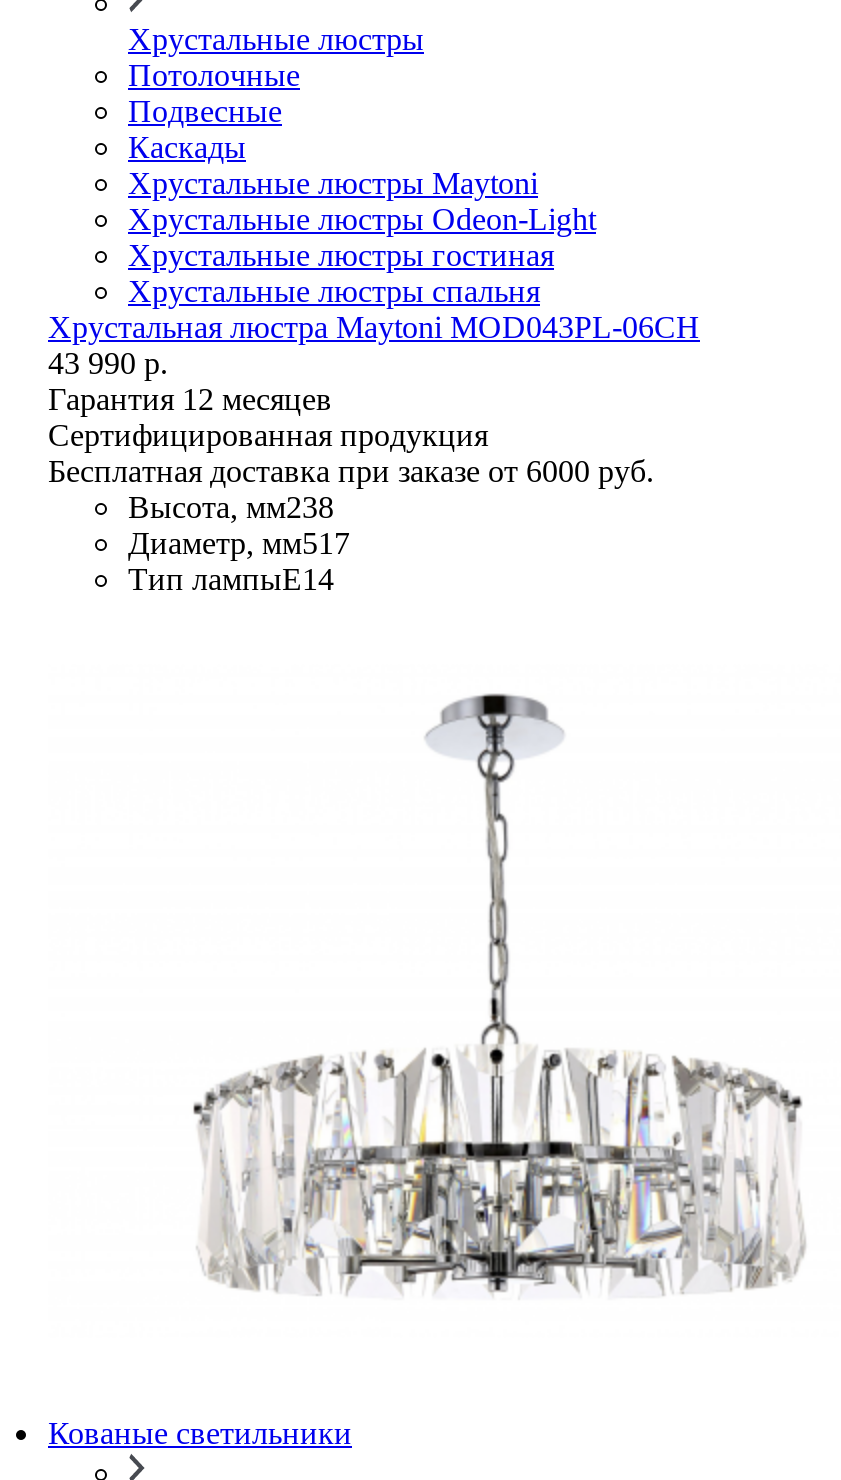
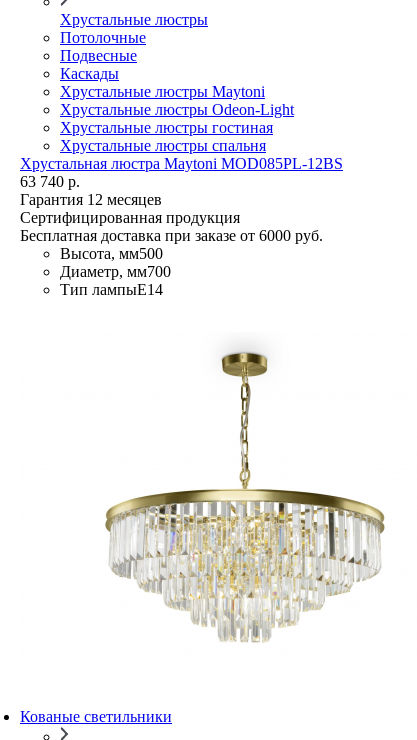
- Хрустальная люстра Maytoni MOD043PL-06CH
+ Хрустальная люстра Maytoni MOD085PL-12BS

- 43 990 р.
+ 63 740 р.

- Высота, мм238
+ Высота, мм500

- Диаметр, мм517
+ Диаметр, мм700

- [image]
+ [image]
